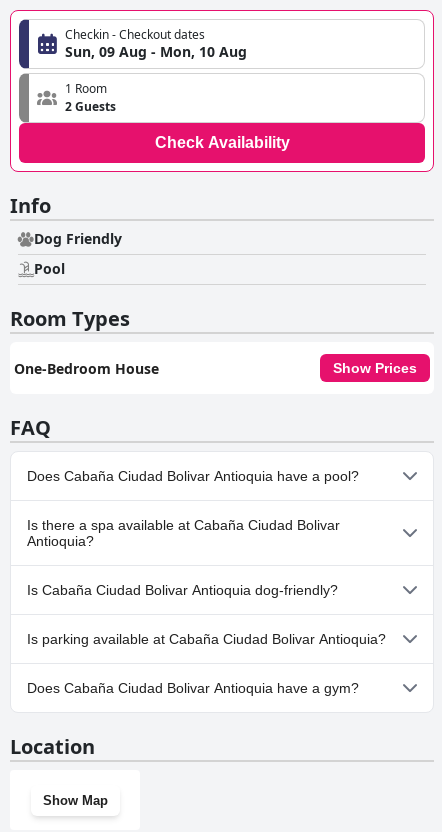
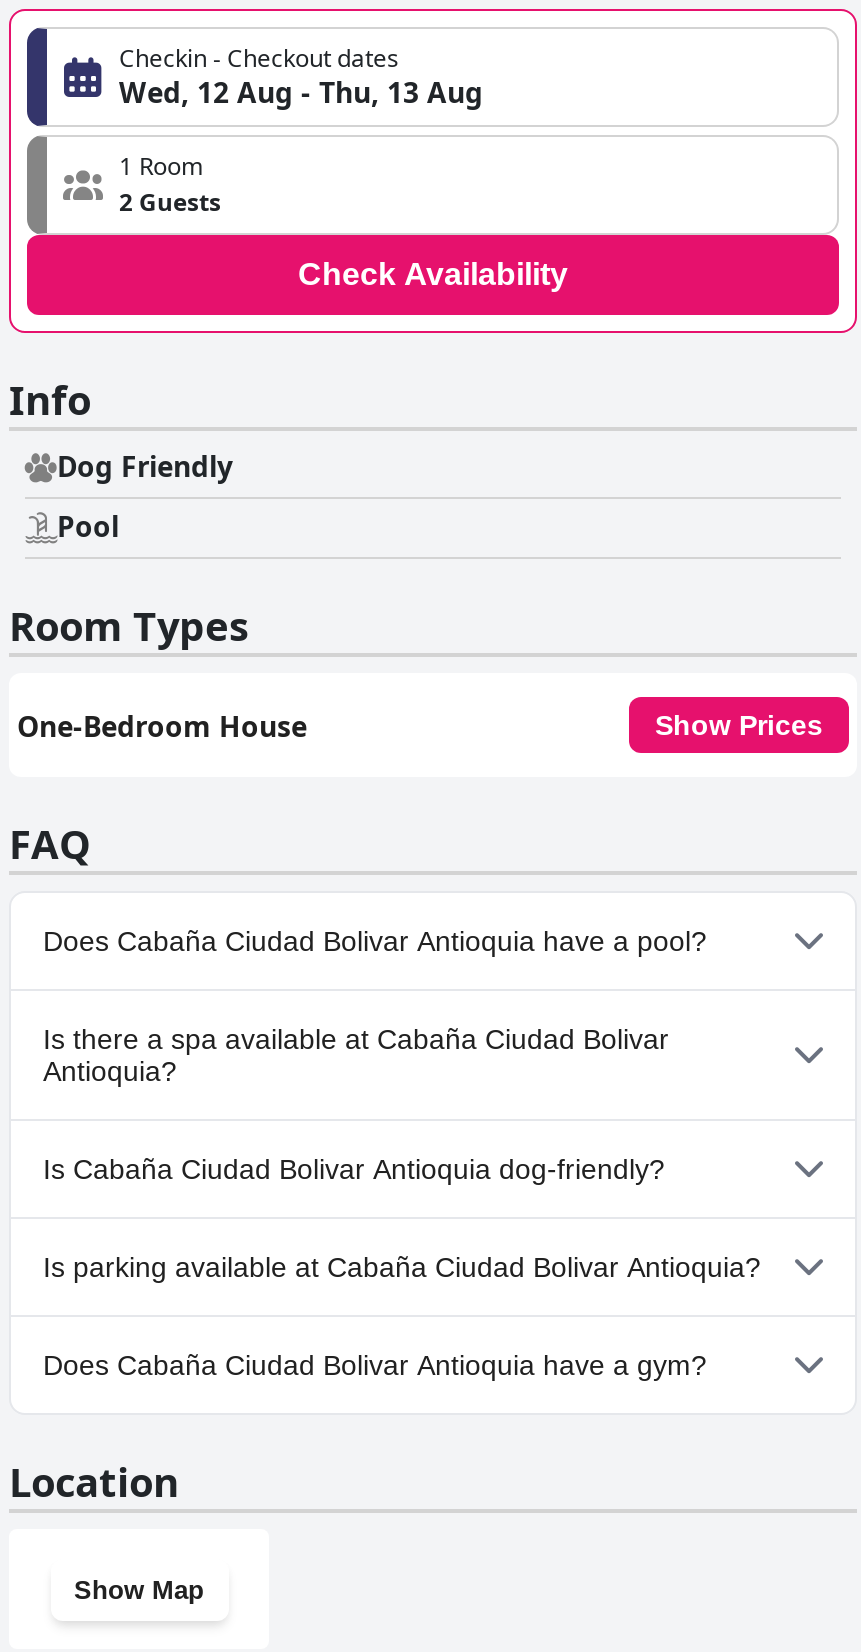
- Sun, 09 Aug - Mon, 10 Aug
+ Wed, 12 Aug - Thu, 13 Aug
